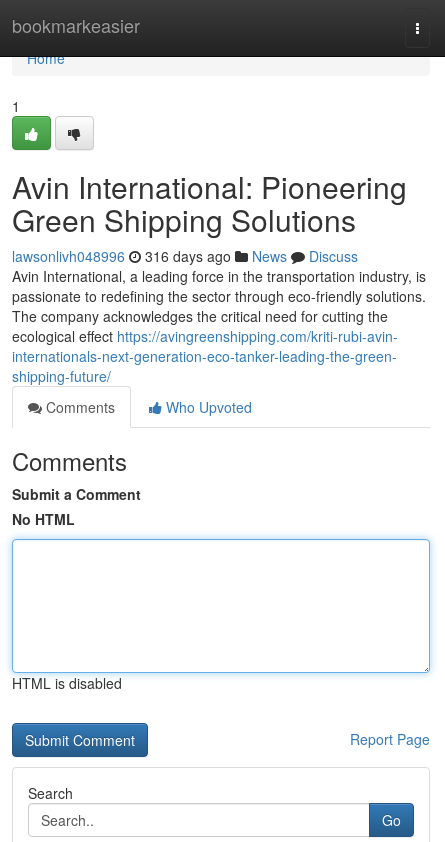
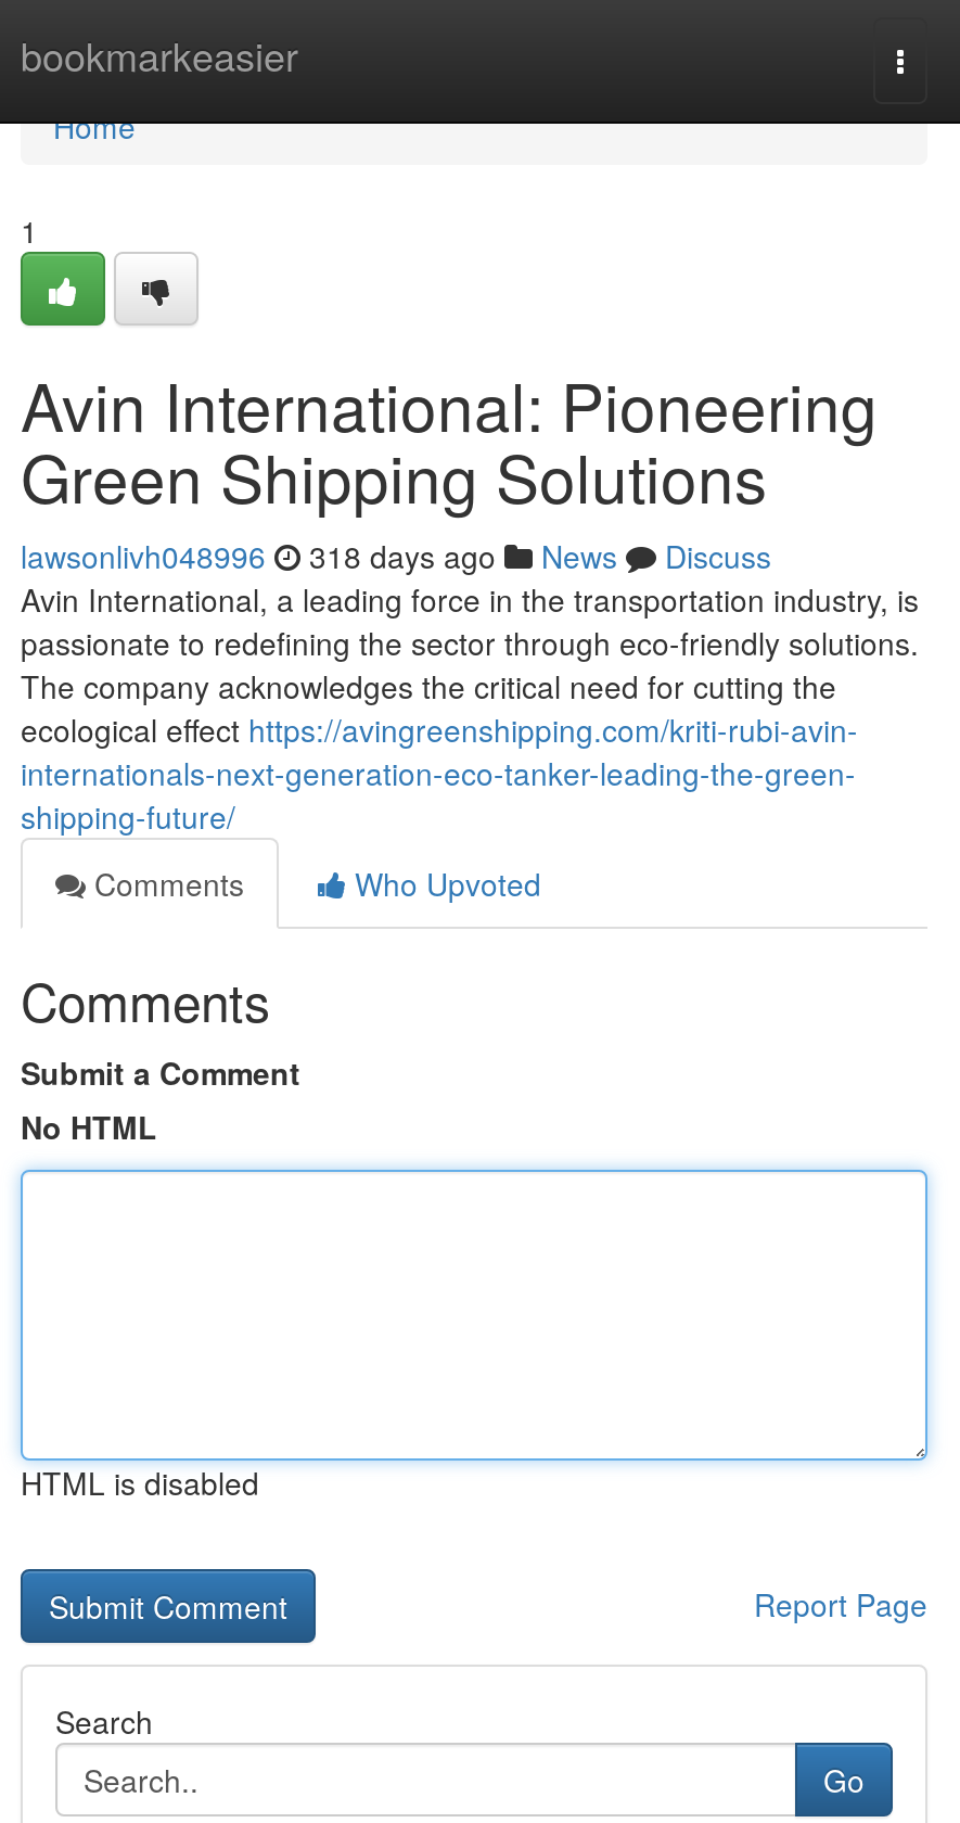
- lawsonlivh048996 316 days ago News Discuss
+ lawsonlivh048996 318 days ago News Discuss
